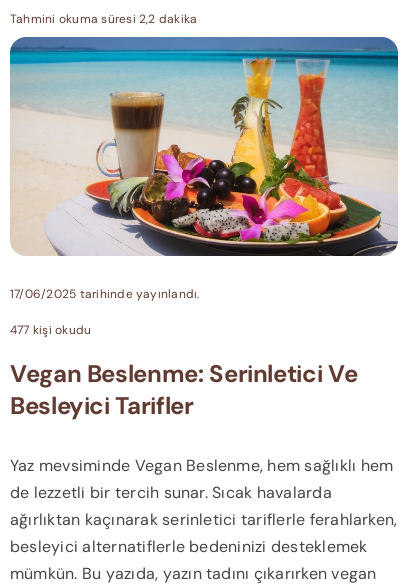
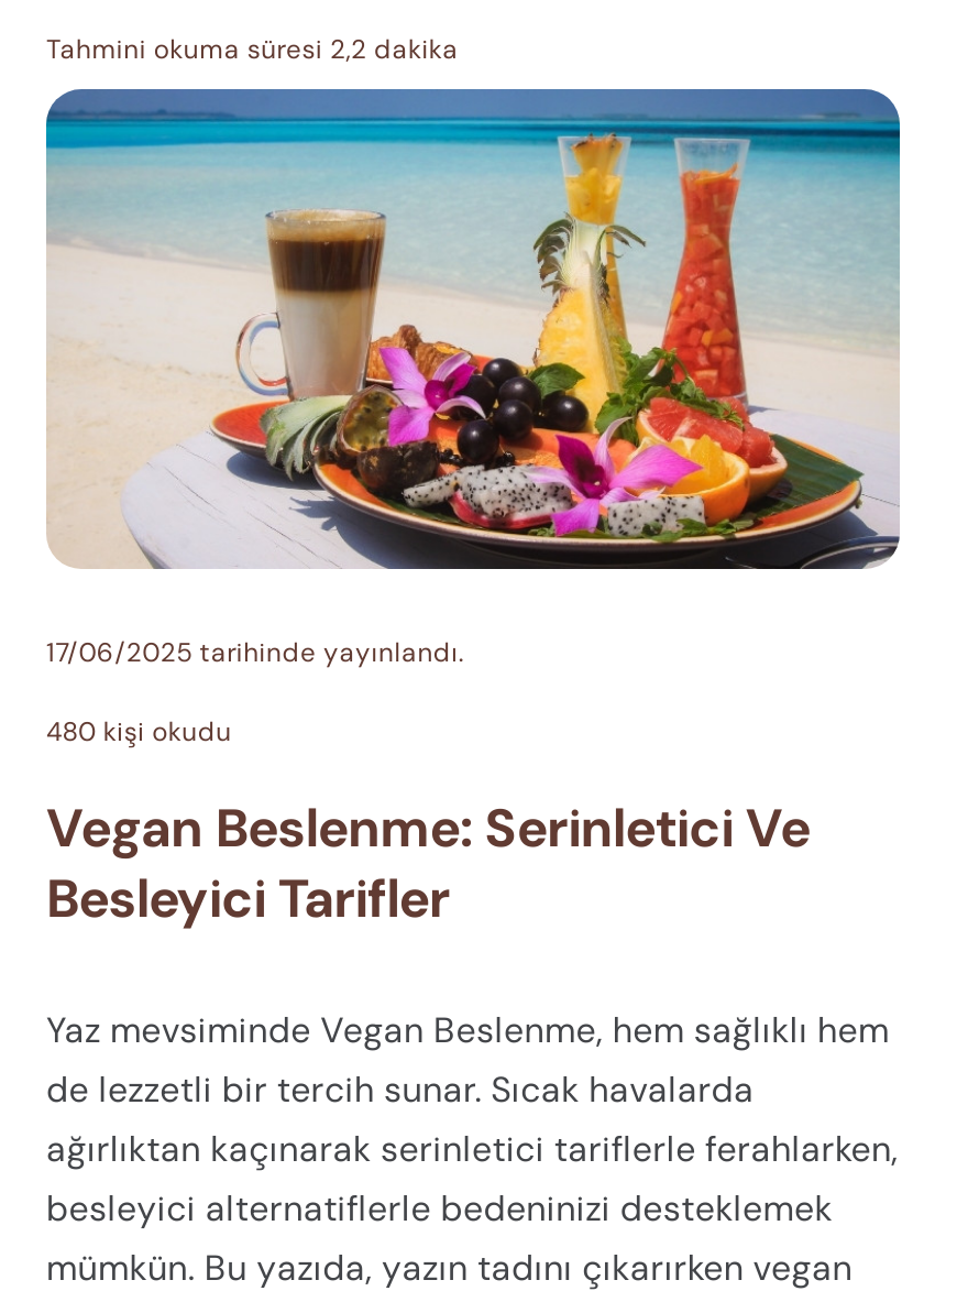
- 477 kişi okudu
+ 480 kişi okudu
